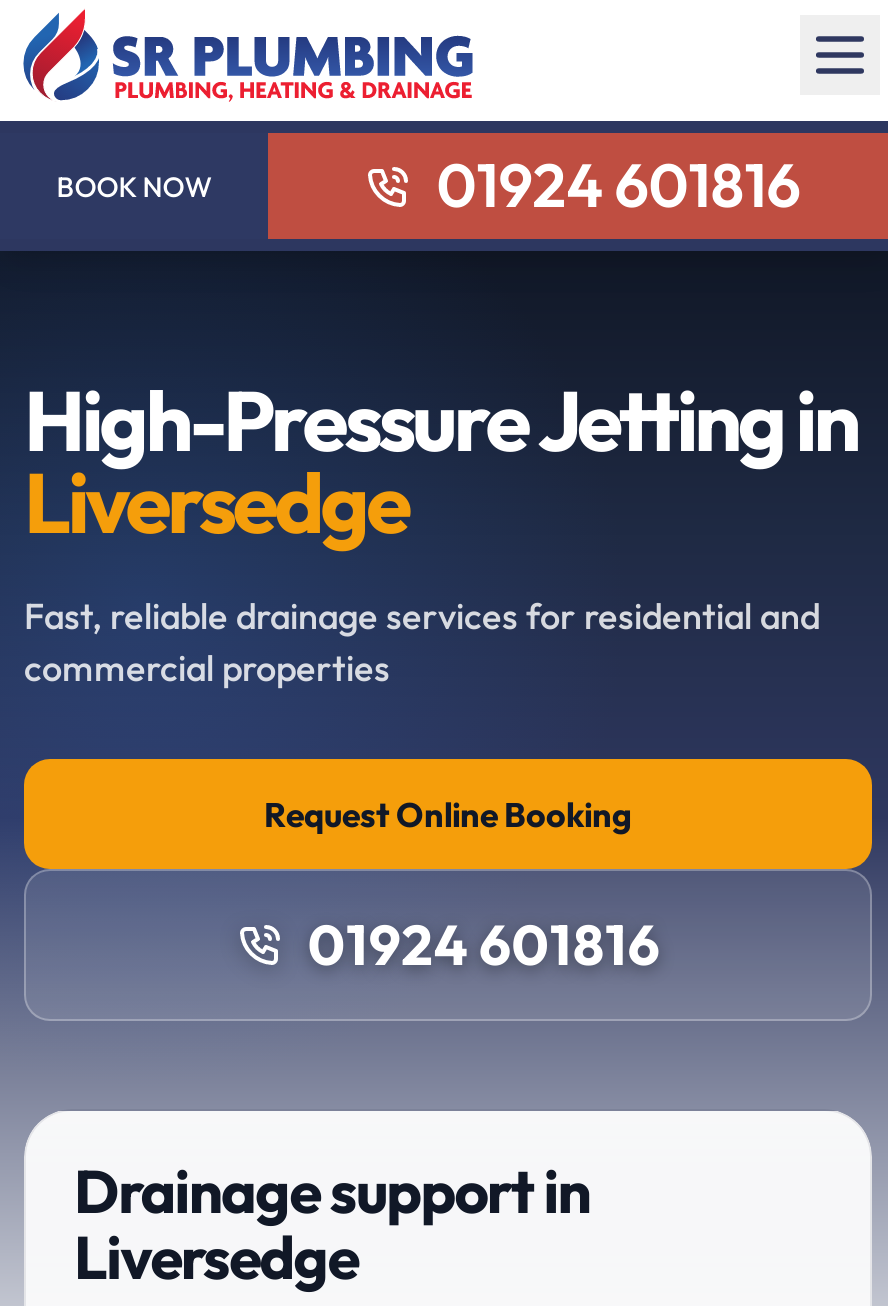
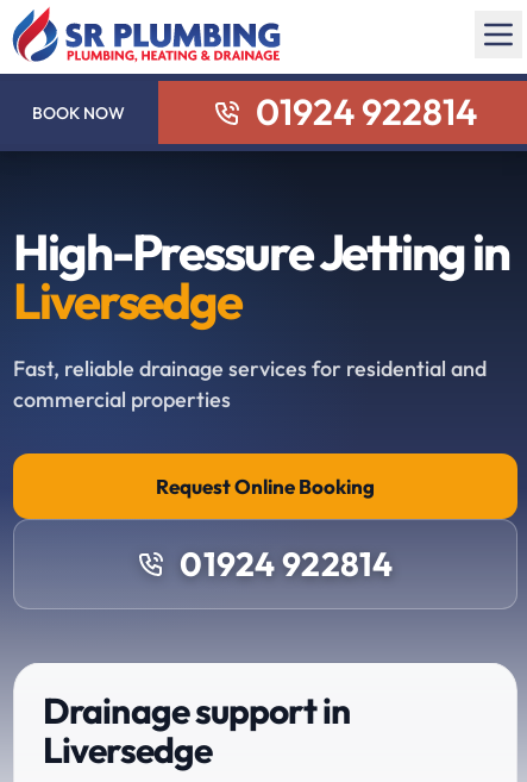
- 01924 601816
+ 01924 922814

- 01924 601816
+ 01924 922814
